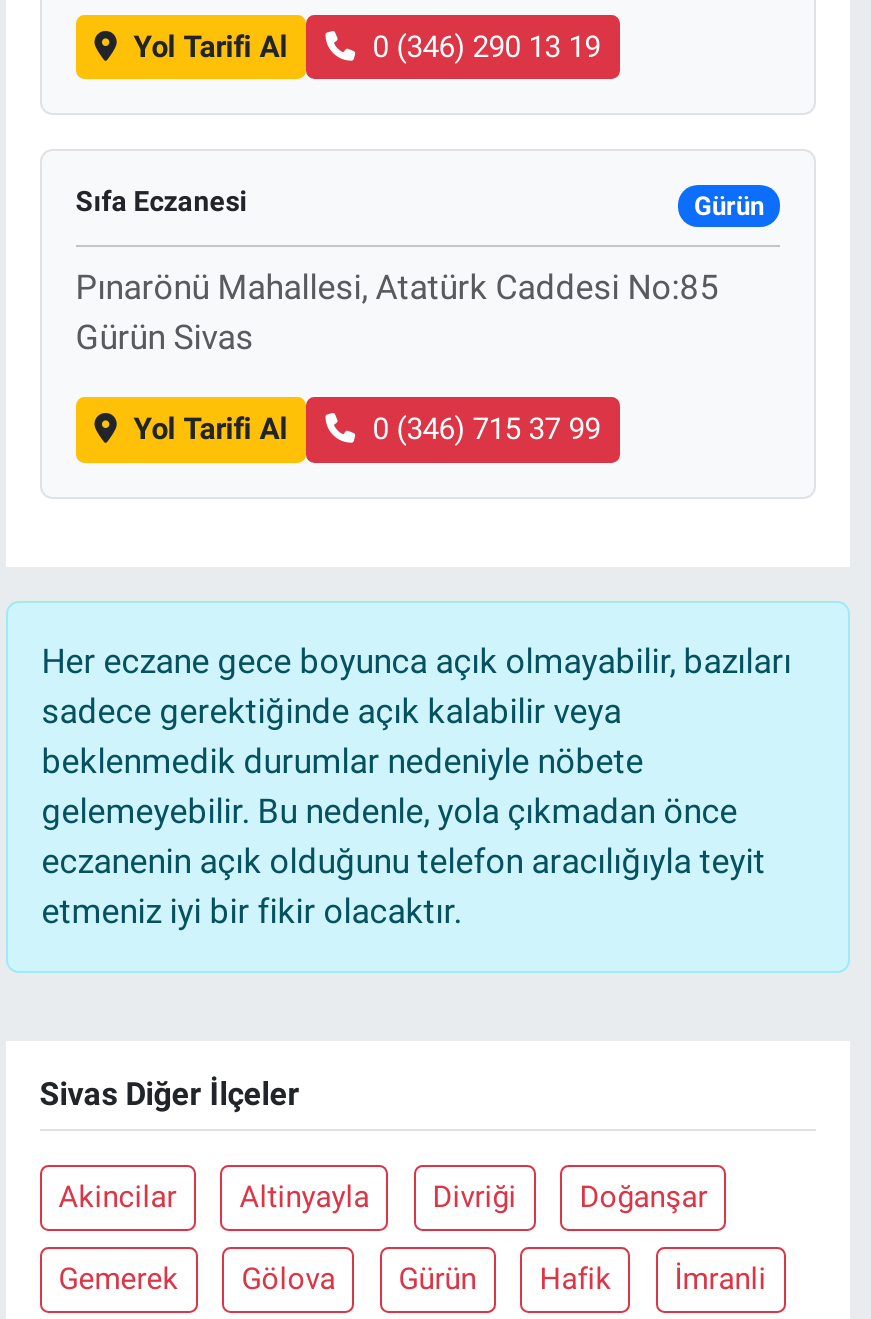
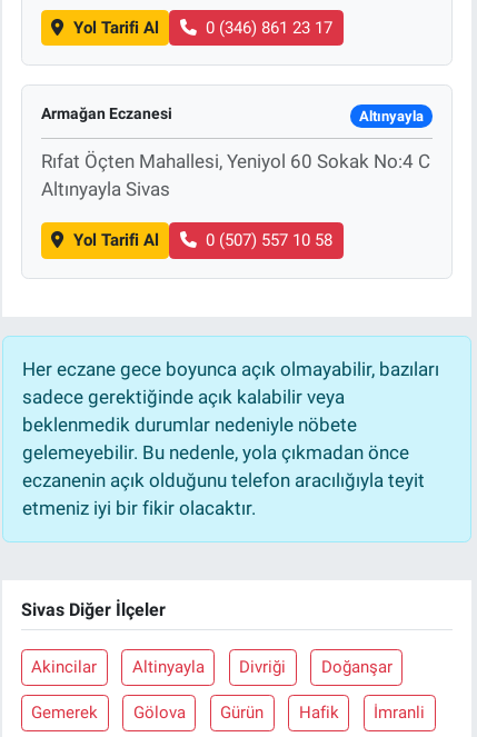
- 0 (346) 290 13 19
+ 0 (346) 861 23 17

- Sıfa Eczanesi
- Gürün
+ Armağan Eczanesi
+ Altınyayla

- Pınarönü Mahallesi, Atatürk Caddesi No:85
- Gürün Sivas
+ Rıfat Öçten Mahallesi, Yeniyol 60 Sokak No:4 C
+ Altınyayla Sivas

- 0 (346) 715 37 99
+ 0 (507) 557 10 58
